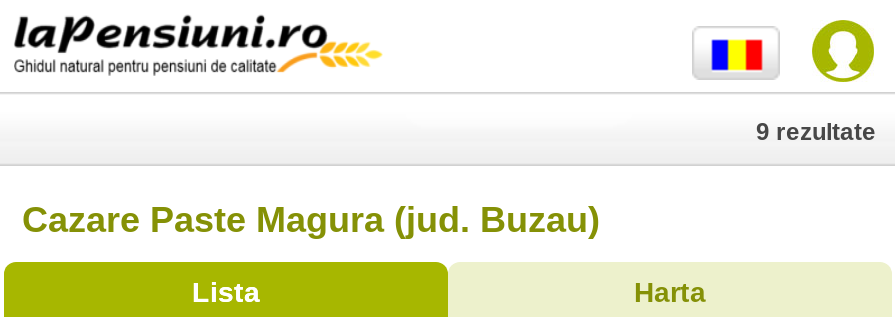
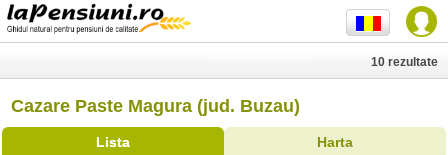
- 9 rezultate
+ 10 rezultate
